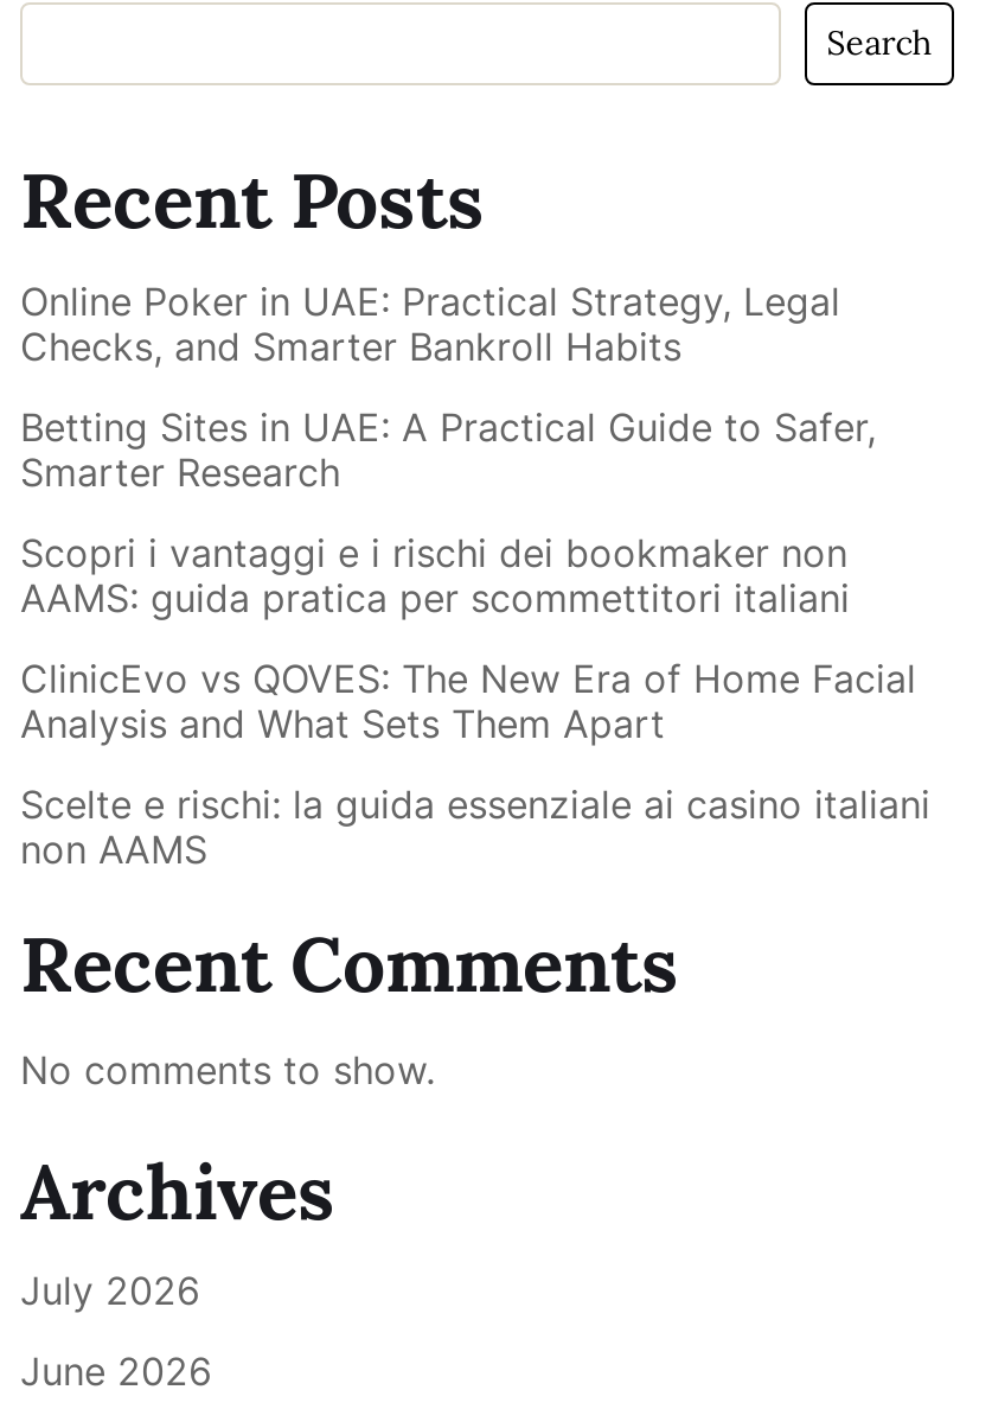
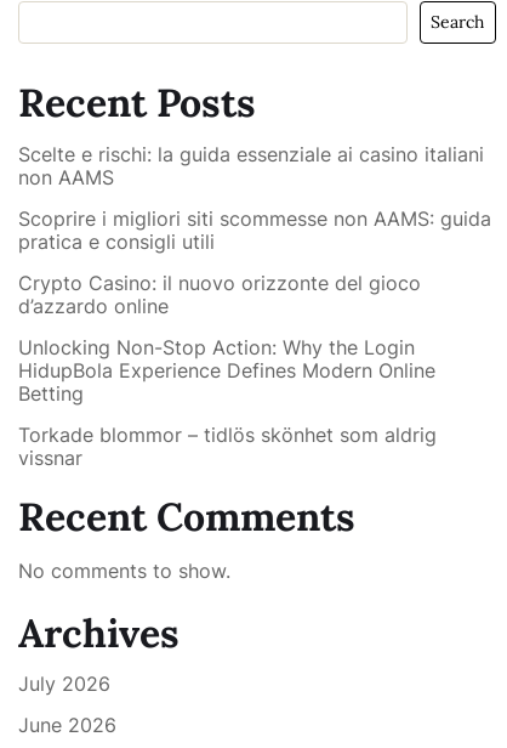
- Online Poker in UAE: Practical Strategy, Legal
- Checks, and Smarter Bankroll Habits
- Betting Sites in UAE: A Practical Guide to Safer,
- Smarter Research
- Scopri i vantaggi e i rischi dei bookmaker non
- AAMS: guida pratica per scommettitori italiani
- ClinicEvo vs QOVES: The New Era of Home Facial
- Analysis and What Sets Them Apart

moved up: Scelte e rischi: la guida essenziale ai casino italiani | non AAMS

+ Scoprire i migliori siti scommesse non AAMS: guida
+ pratica e consigli utili
+ Crypto Casino: il nuovo orizzonte del gioco
+ d’azzardo online
+ Unlocking Non-Stop Action: Why the Login
+ HidupBola Experience Defines Modern Online
+ Betting
+ Torkade blommor – tidlös skönhet som aldrig
+ vissnar
